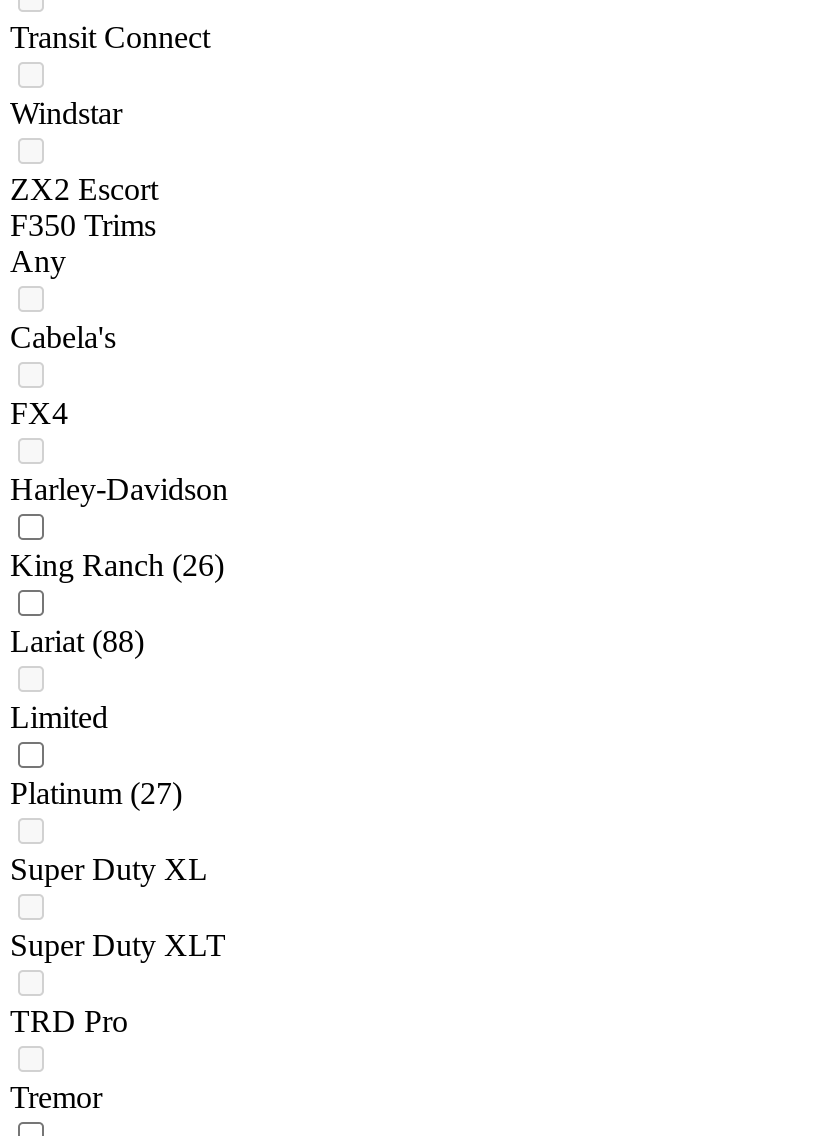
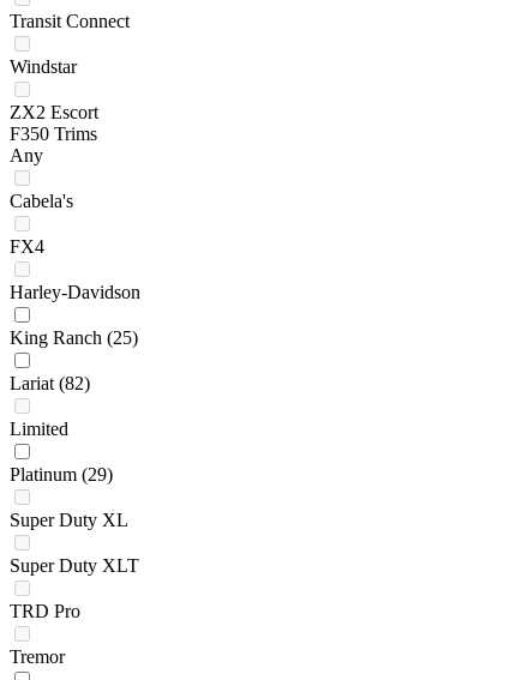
- King Ranch (26)
+ King Ranch (25)

- Lariat (88)
+ Lariat (82)

- Platinum (27)
+ Platinum (29)
